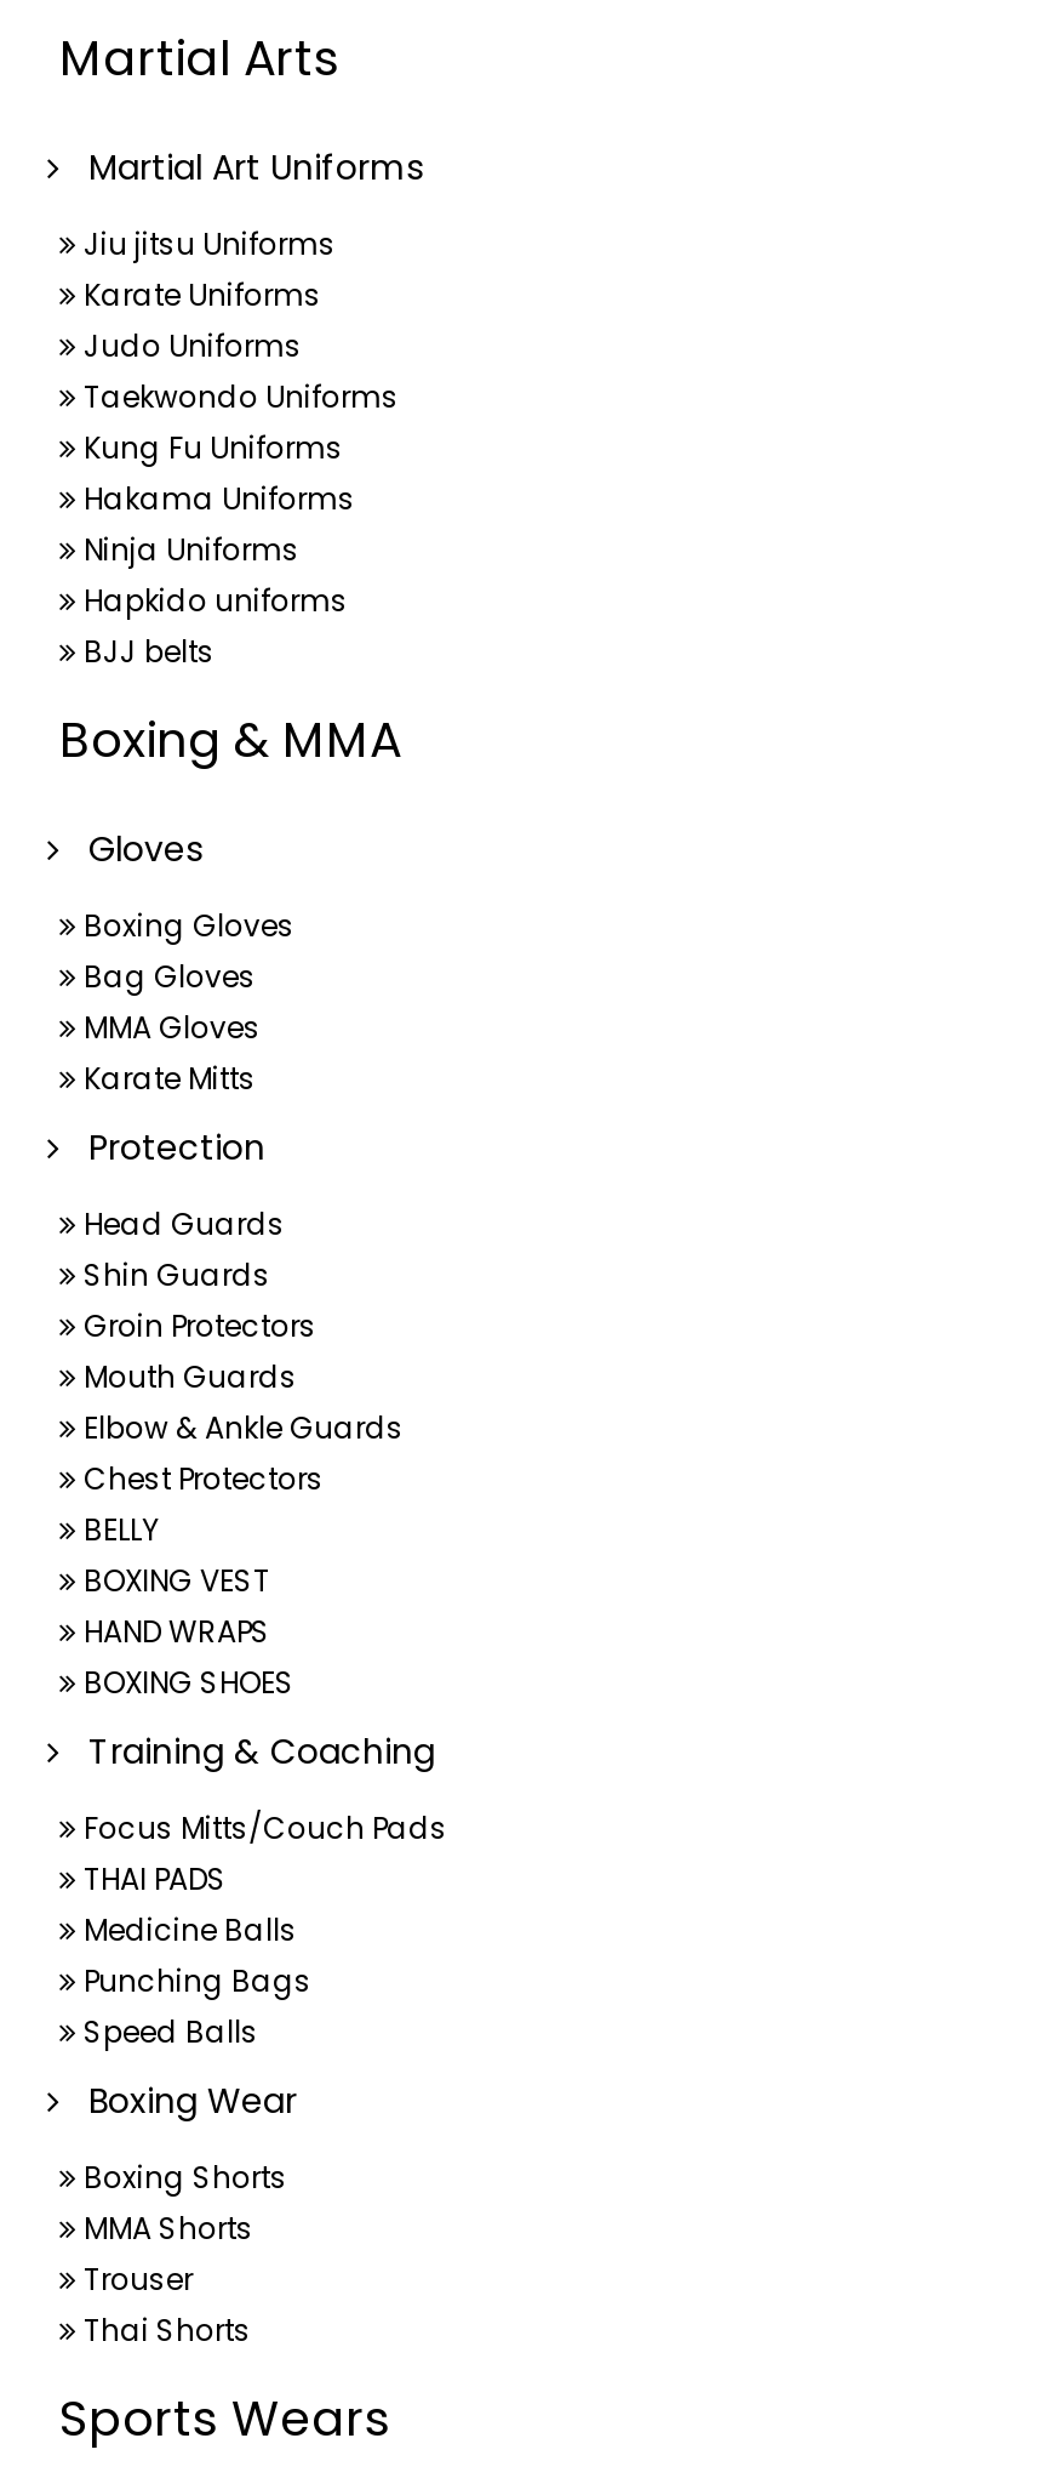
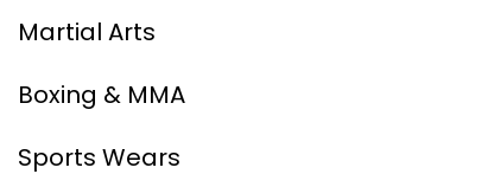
- Martial Art Uniforms
- Jiu jitsu Uniforms
- Karate Uniforms
- Judo Uniforms
- Taekwondo Uniforms
- Kung Fu Uniforms
- Hakama Uniforms
- Ninja Uniforms
- Hapkido uniforms
- BJJ belts

- Gloves
- Boxing Gloves
- Bag Gloves
- MMA Gloves
- Karate Mitts
- Protection
- Head Guards
- Shin Guards
- Groin Protectors
- Mouth Guards
- Elbow & Ankle Guards
- Chest Protectors
- BELLY
- BOXING VEST
- HAND WRAPS
- BOXING SHOES
- Training & Coaching
- Focus Mitts/Couch Pads
- THAI PADS
- Medicine Balls
- Punching Bags
- Speed Balls
- Boxing Wear
- Boxing Shorts
- MMA Shorts
- Trouser
- Thai Shorts
